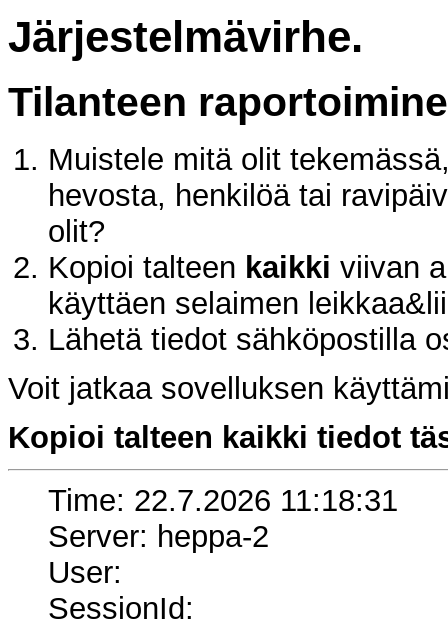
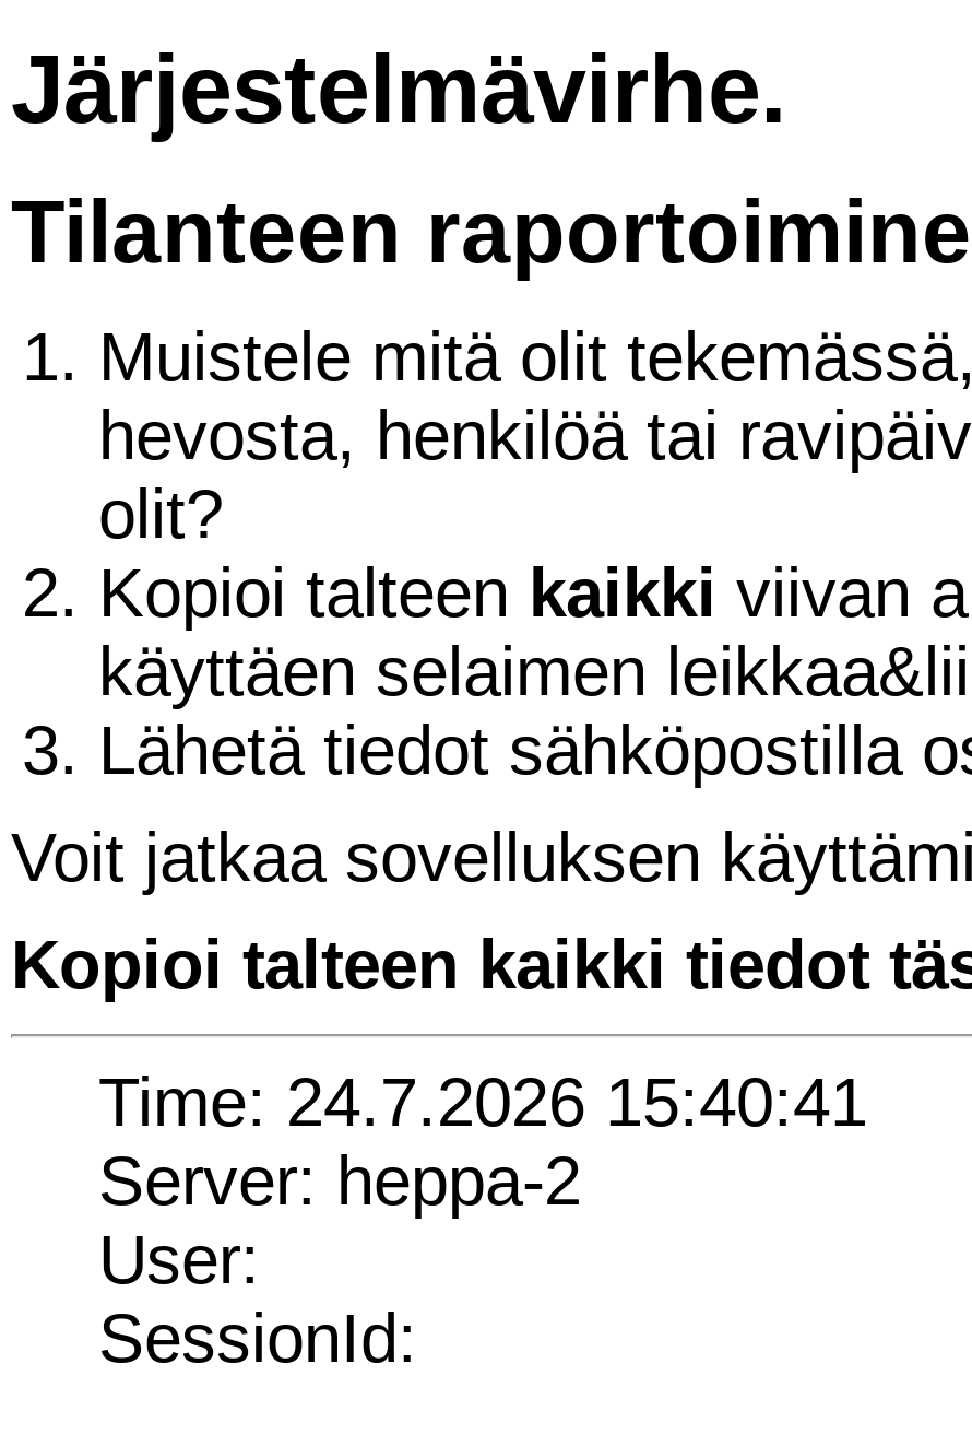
- Time: 22.7.2026 11:18:31
+ Time: 24.7.2026 15:40:41
